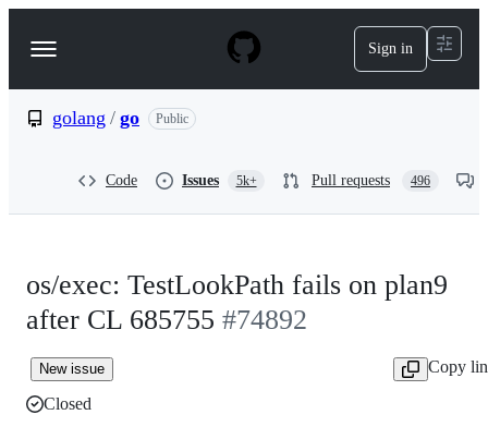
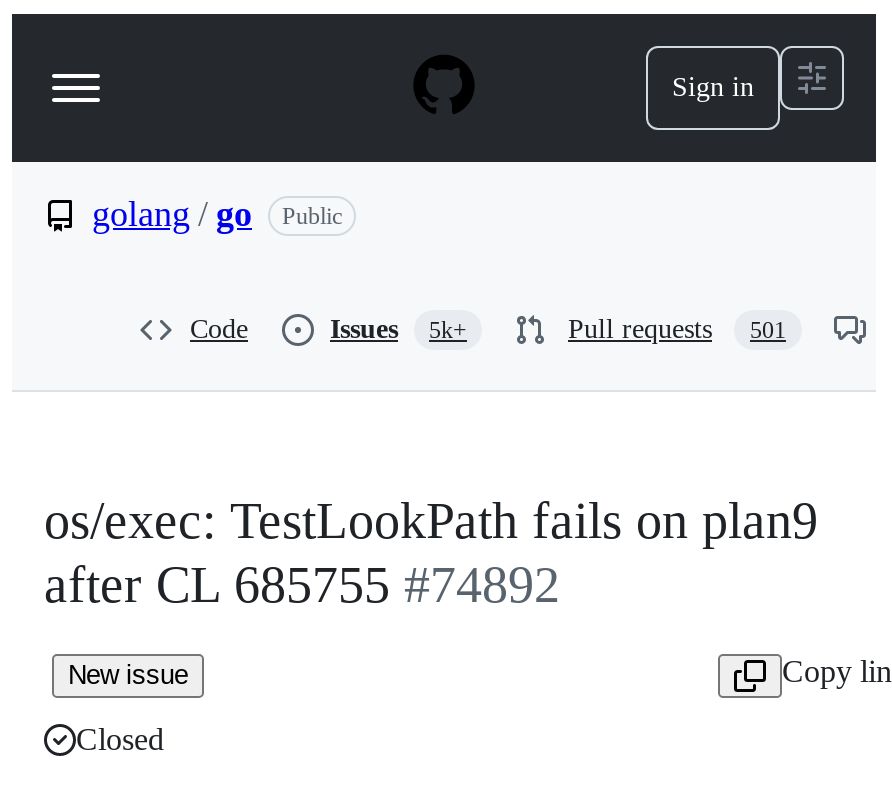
- Pull requests 496
+ Pull requests 501
